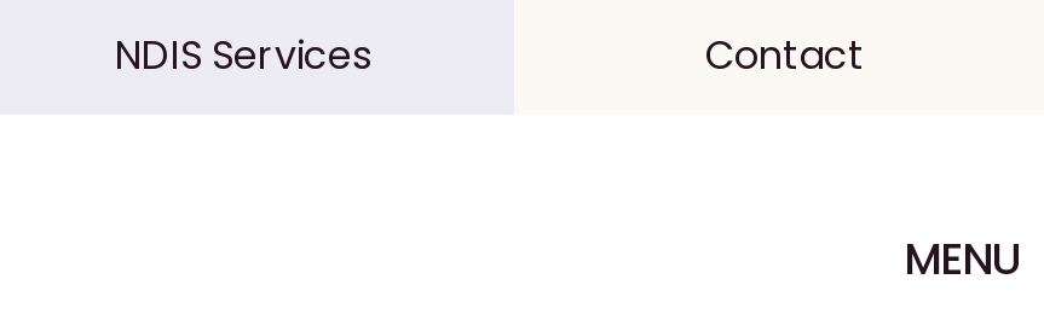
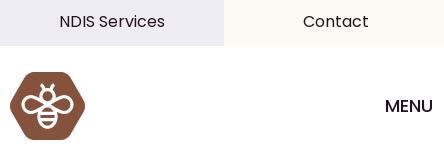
+ [image]
